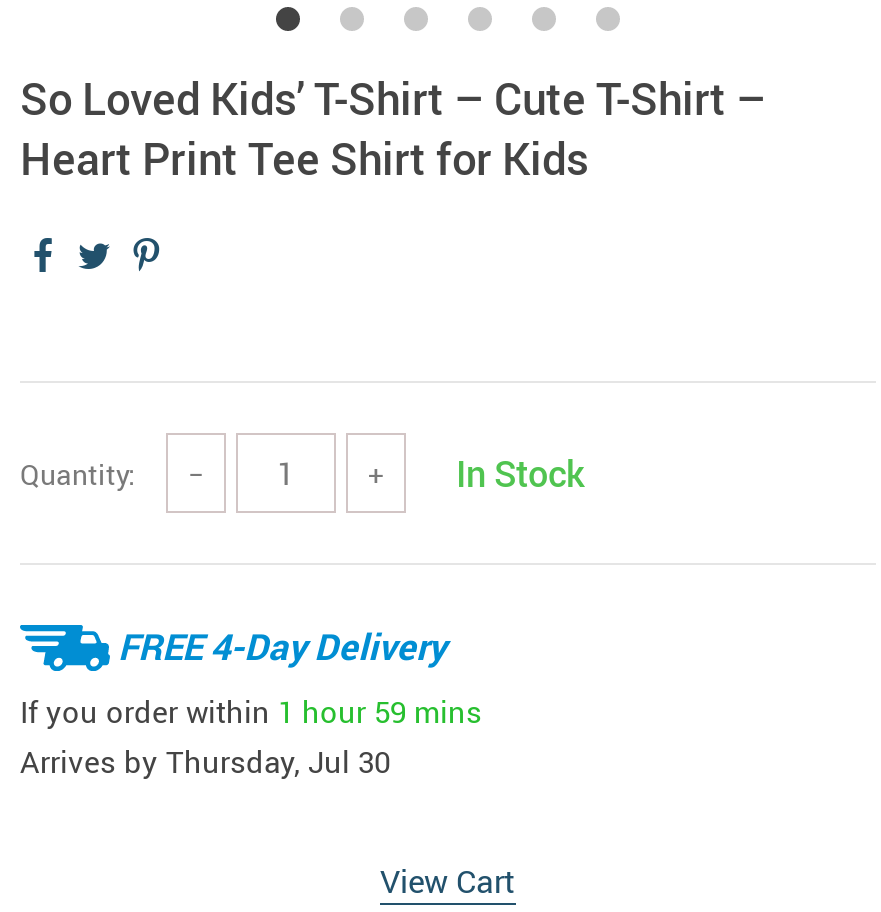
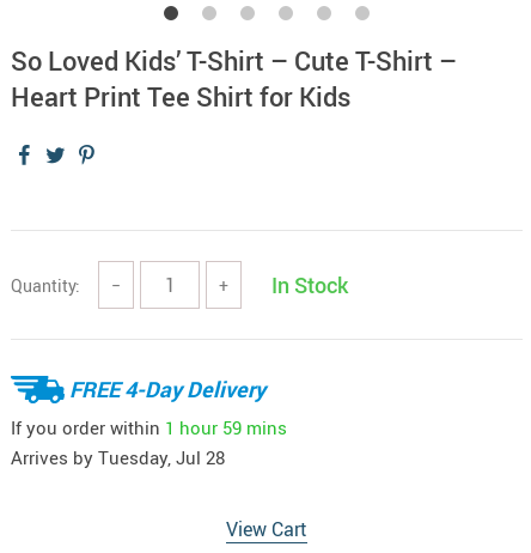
- Arrives by Thursday, Jul 30
+ Arrives by Tuesday, Jul 28
